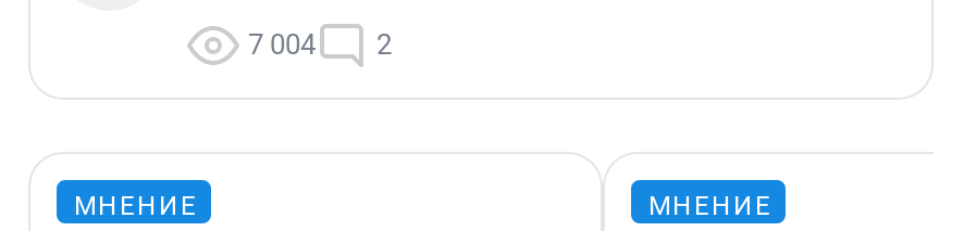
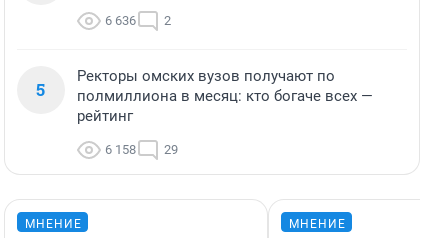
- 7 004 2
+ 6 636 2

+ 5

+ Ректоры омских вузов получают по
+ полмиллиона в месяц: кто богаче всех —
+ рейтинг
+ 6 158
+ 29
